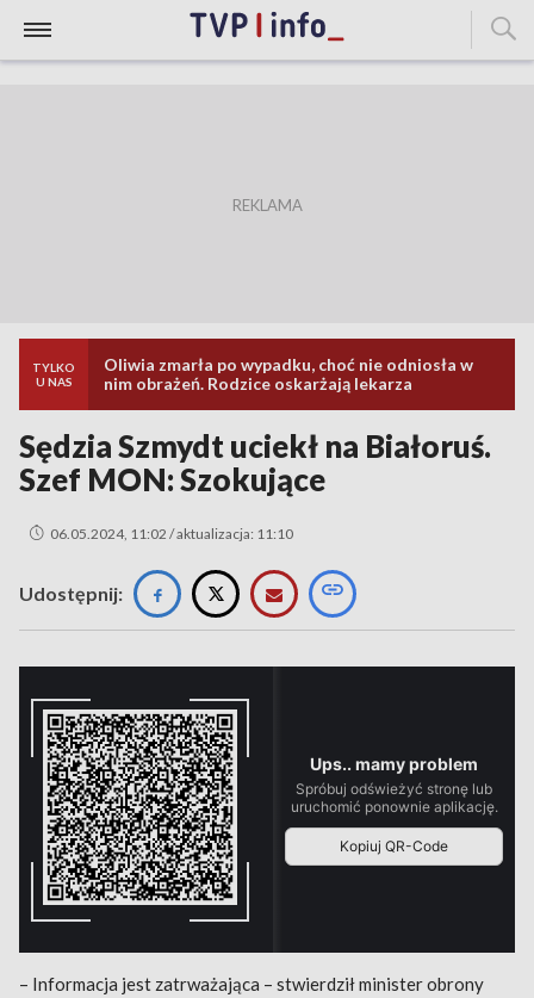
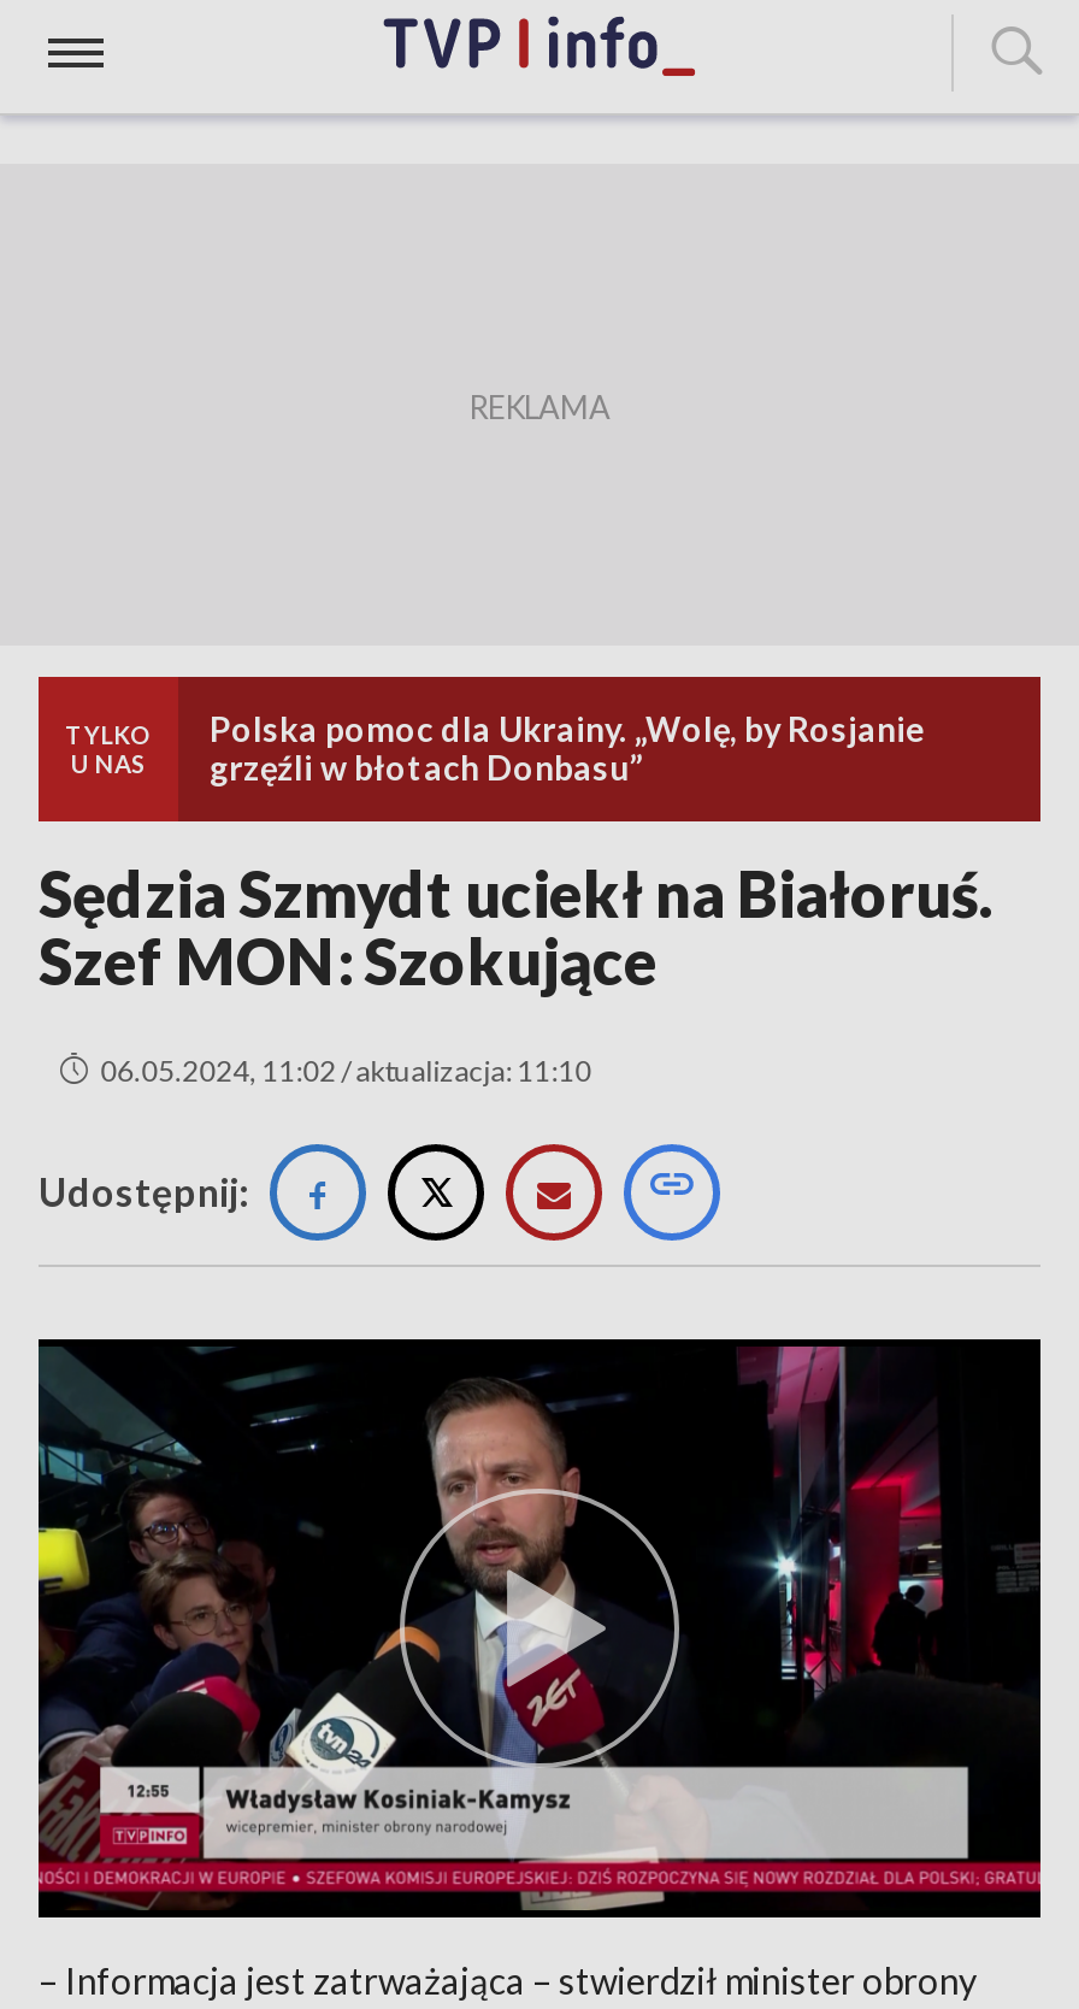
- Oliwia zmarła po wypadku, choć nie odniosła w
- nim obrażeń. Rodzice oskarżają lekarza
+ Polska pomoc dla Ukrainy. „Wolę, by Rosjanie
+ grzęźli w błotach Donbasu”

- [image]
+ [image]
